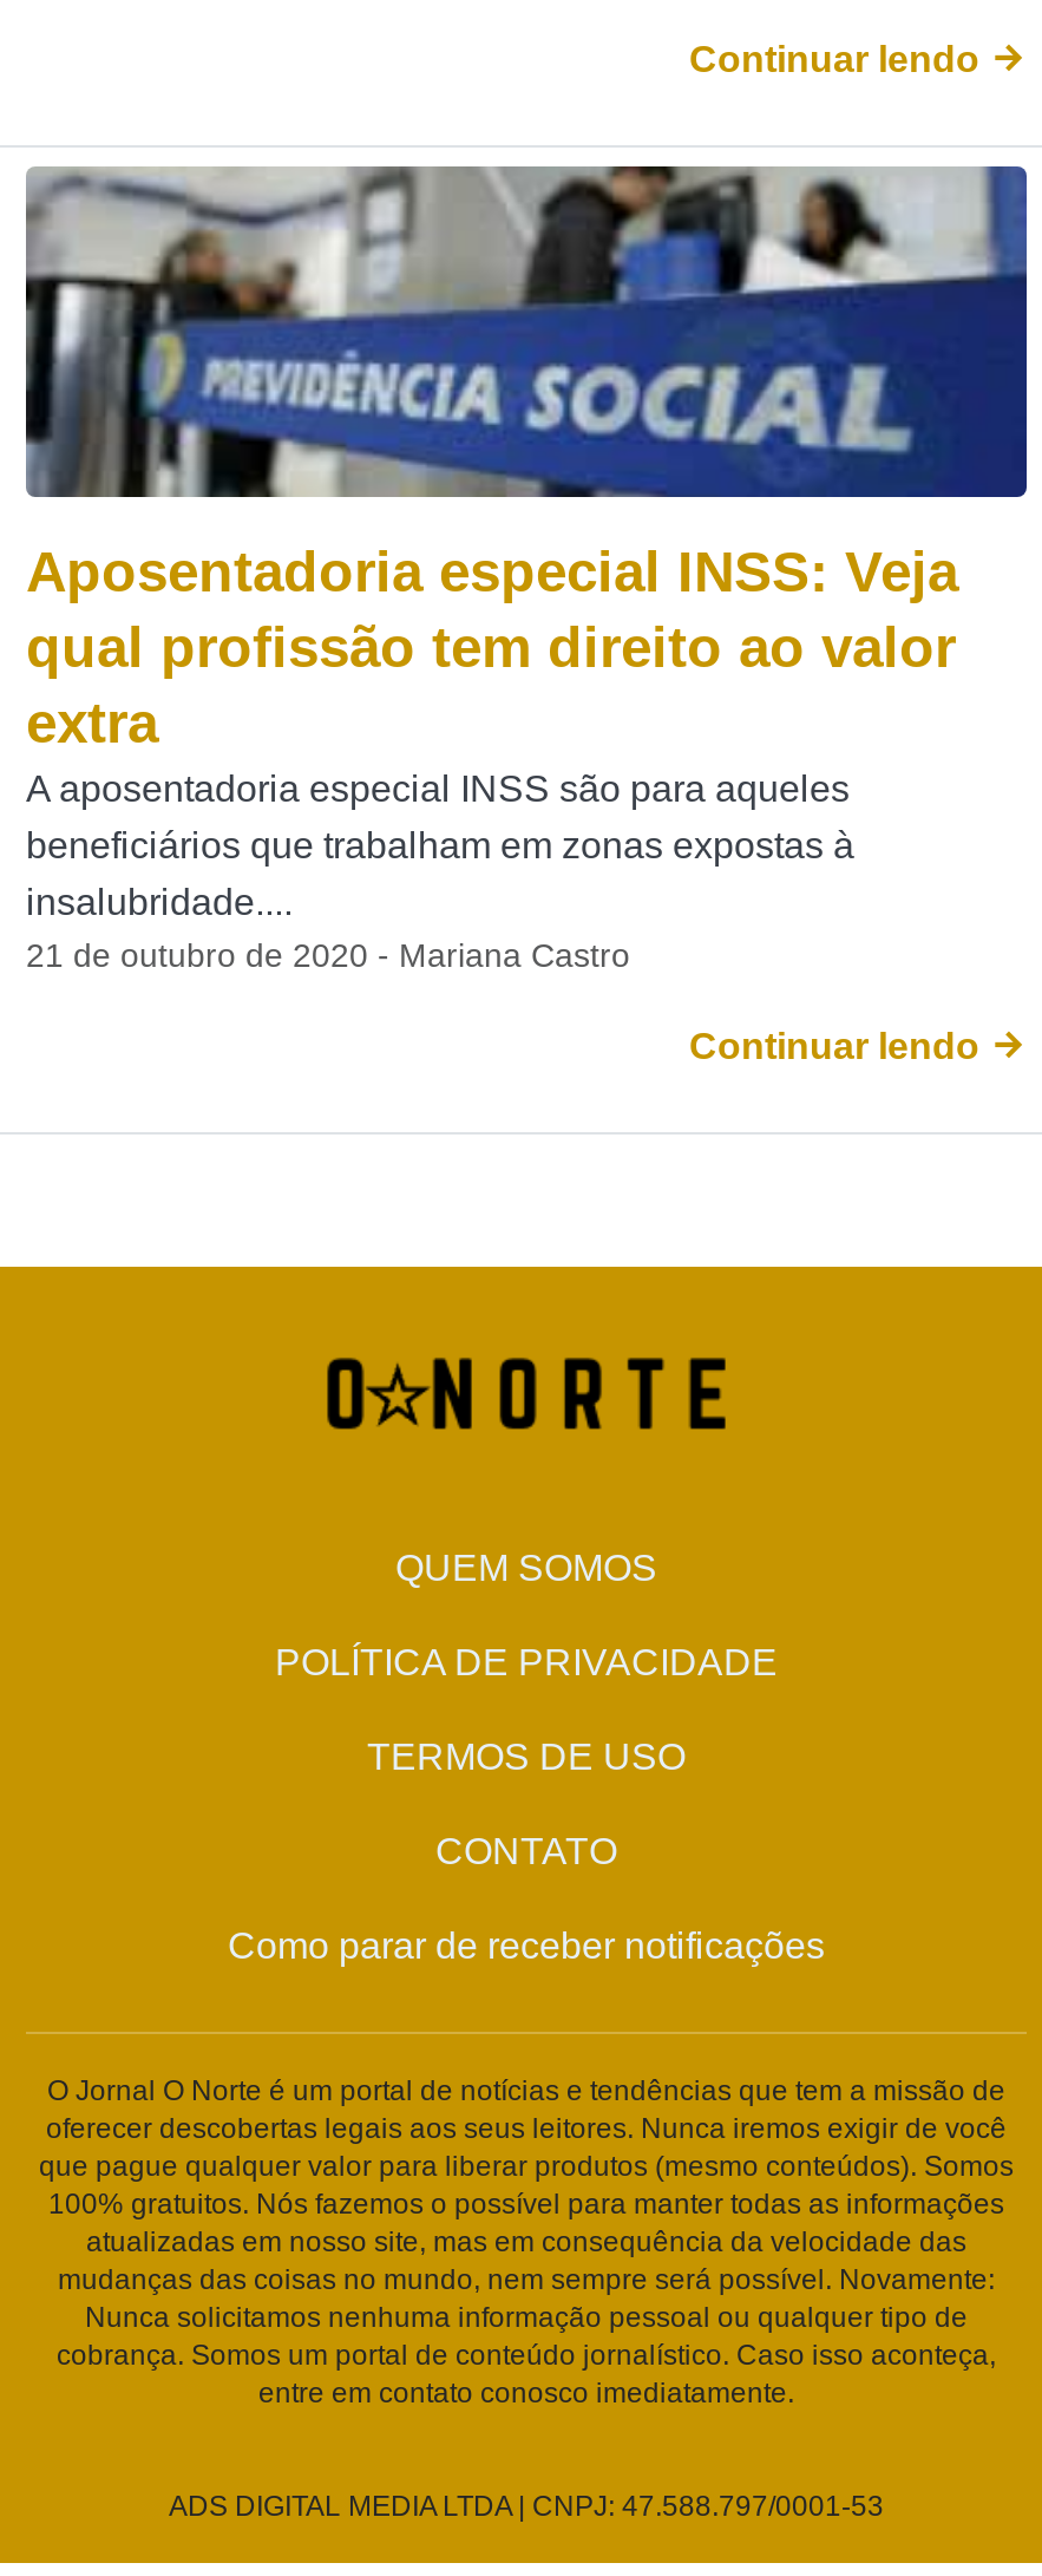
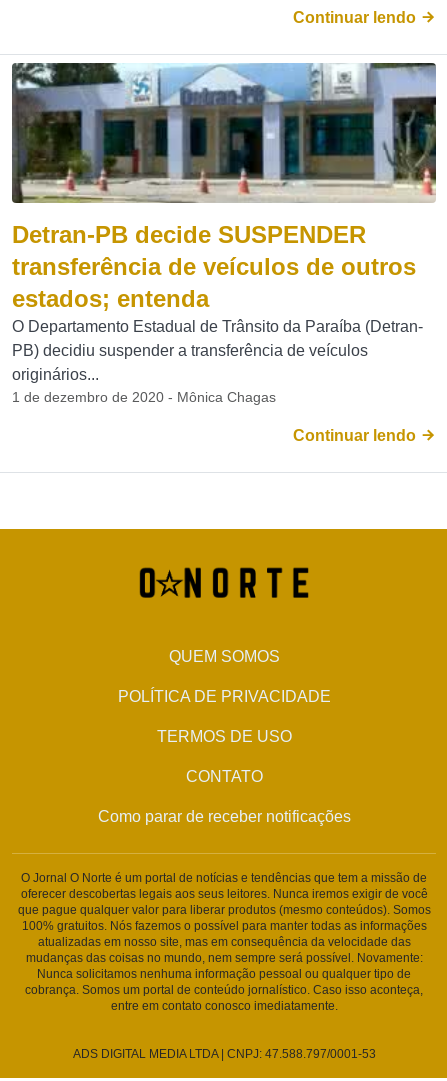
- [image]
- Aposentadoria especial INSS: Veja
- qual profissão tem direito ao valor
- extra
- A aposentadoria especial INSS são para aqueles
- beneficiários que trabalham em zonas expostas à
- insalubridade....
- 21 de outubro de 2020 - Mariana Castro
+ [image]
+ Detran-PB decide SUSPENDER
+ transferência de veículos de outros
+ estados; entenda
+ O Departamento Estadual de Trânsito da Paraíba (Detran-
+ PB) decidiu suspender a transferência de veículos
+ originários...
+ 1 de dezembro de 2020 - Mônica Chagas
